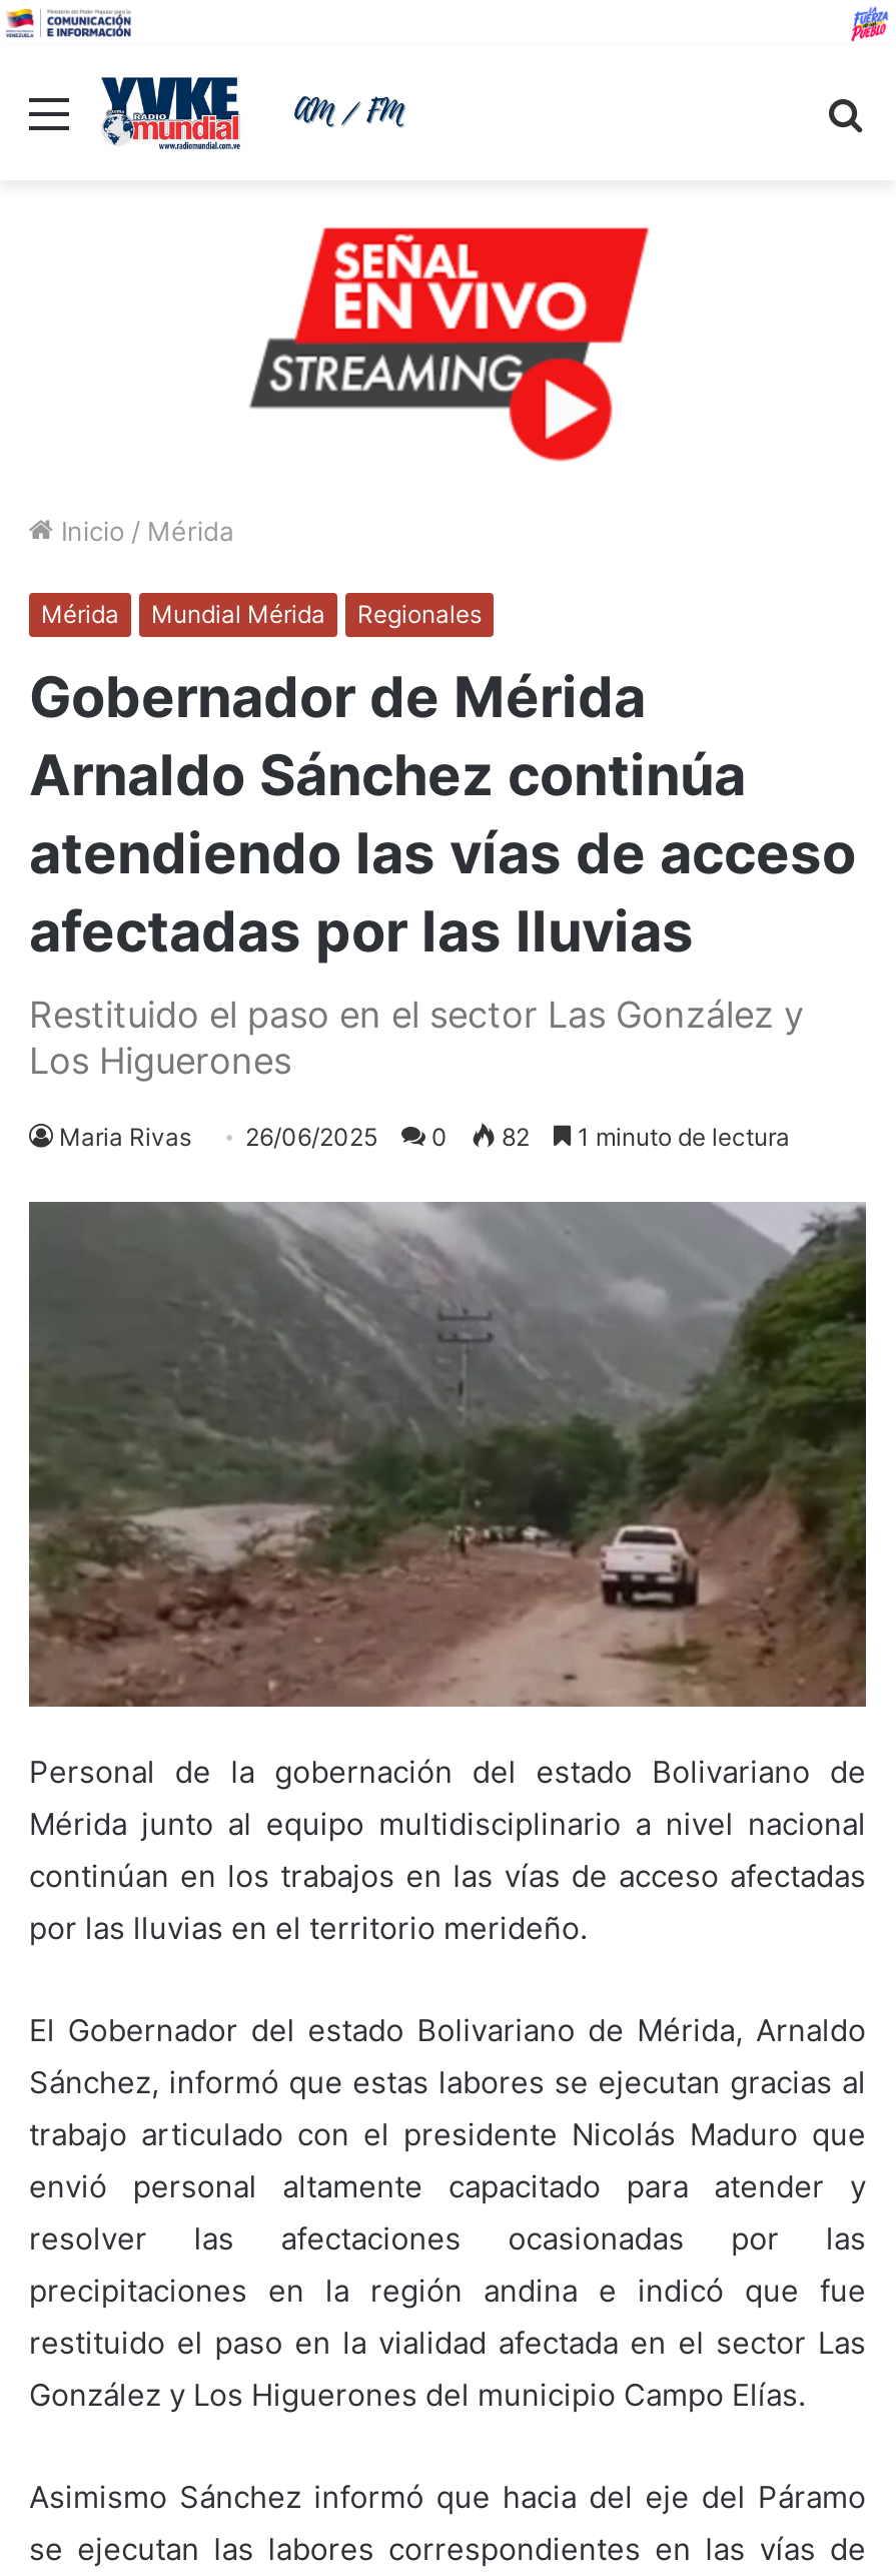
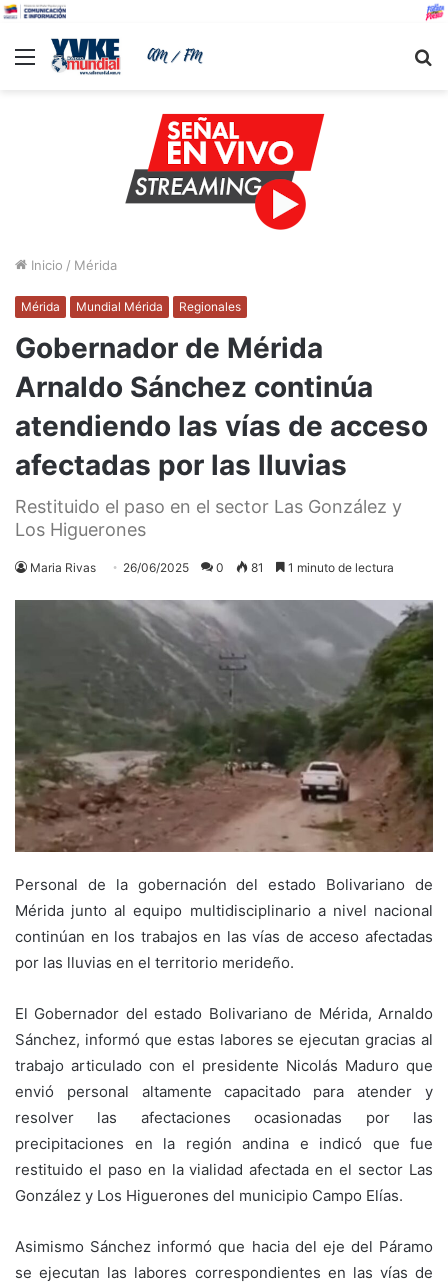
- Maria Rivas 26/06/2025 0 82 1 minuto de lectura
+ Maria Rivas 26/06/2025 0 81 1 minuto de lectura
